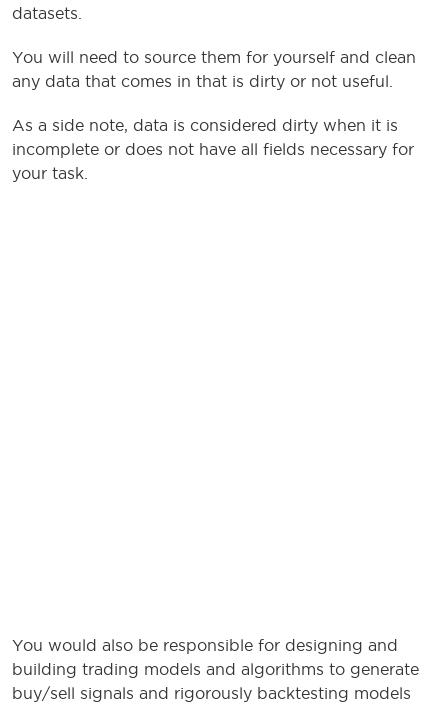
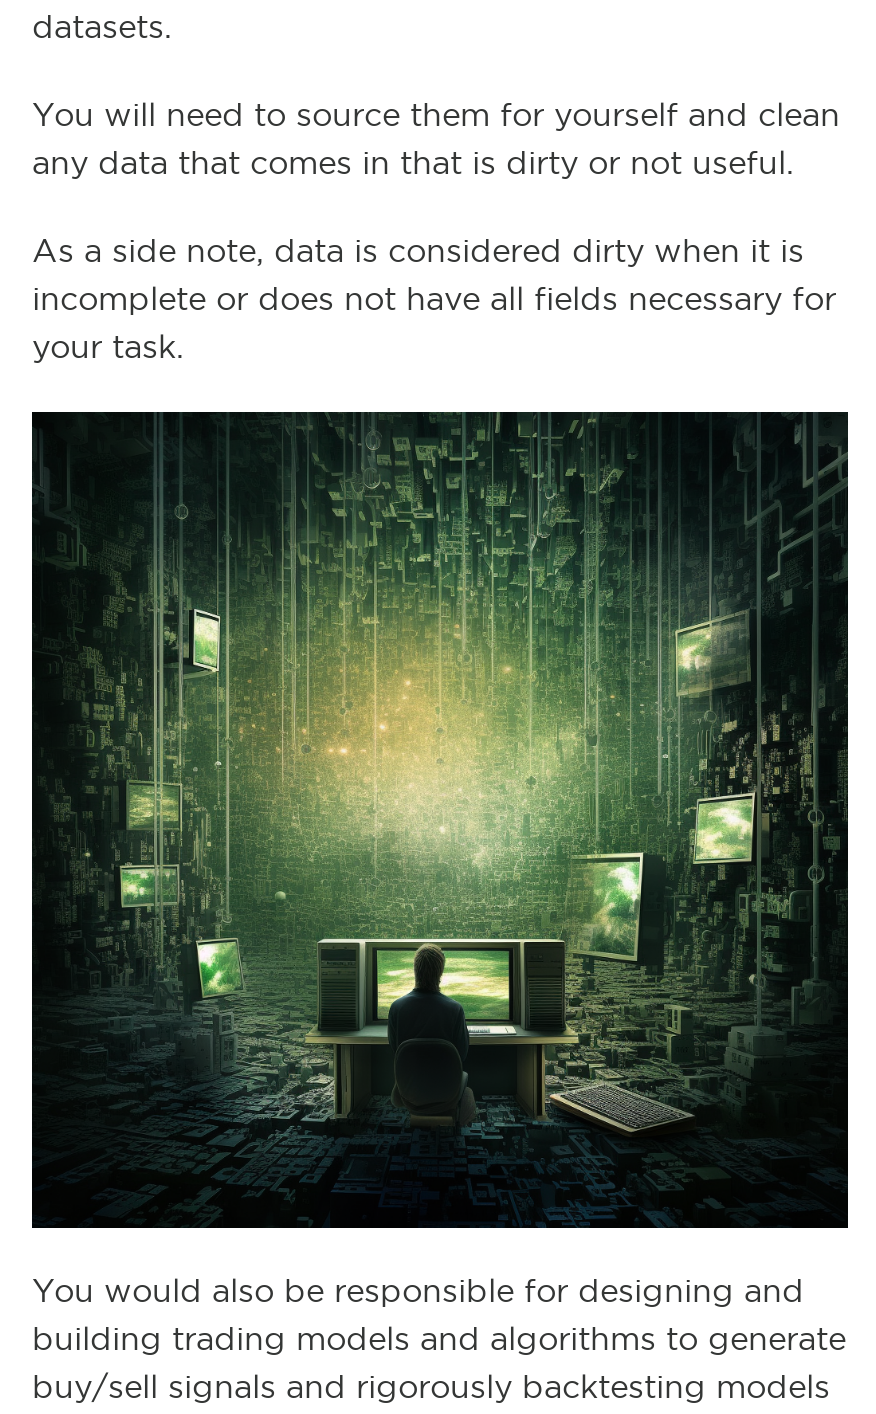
+ [image]
